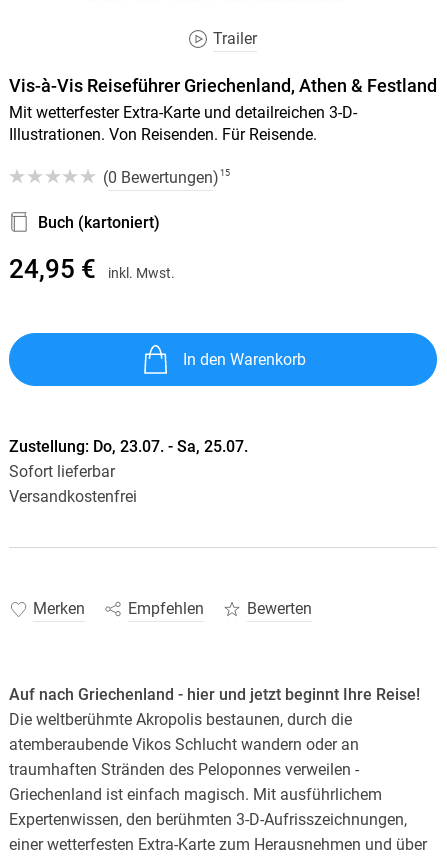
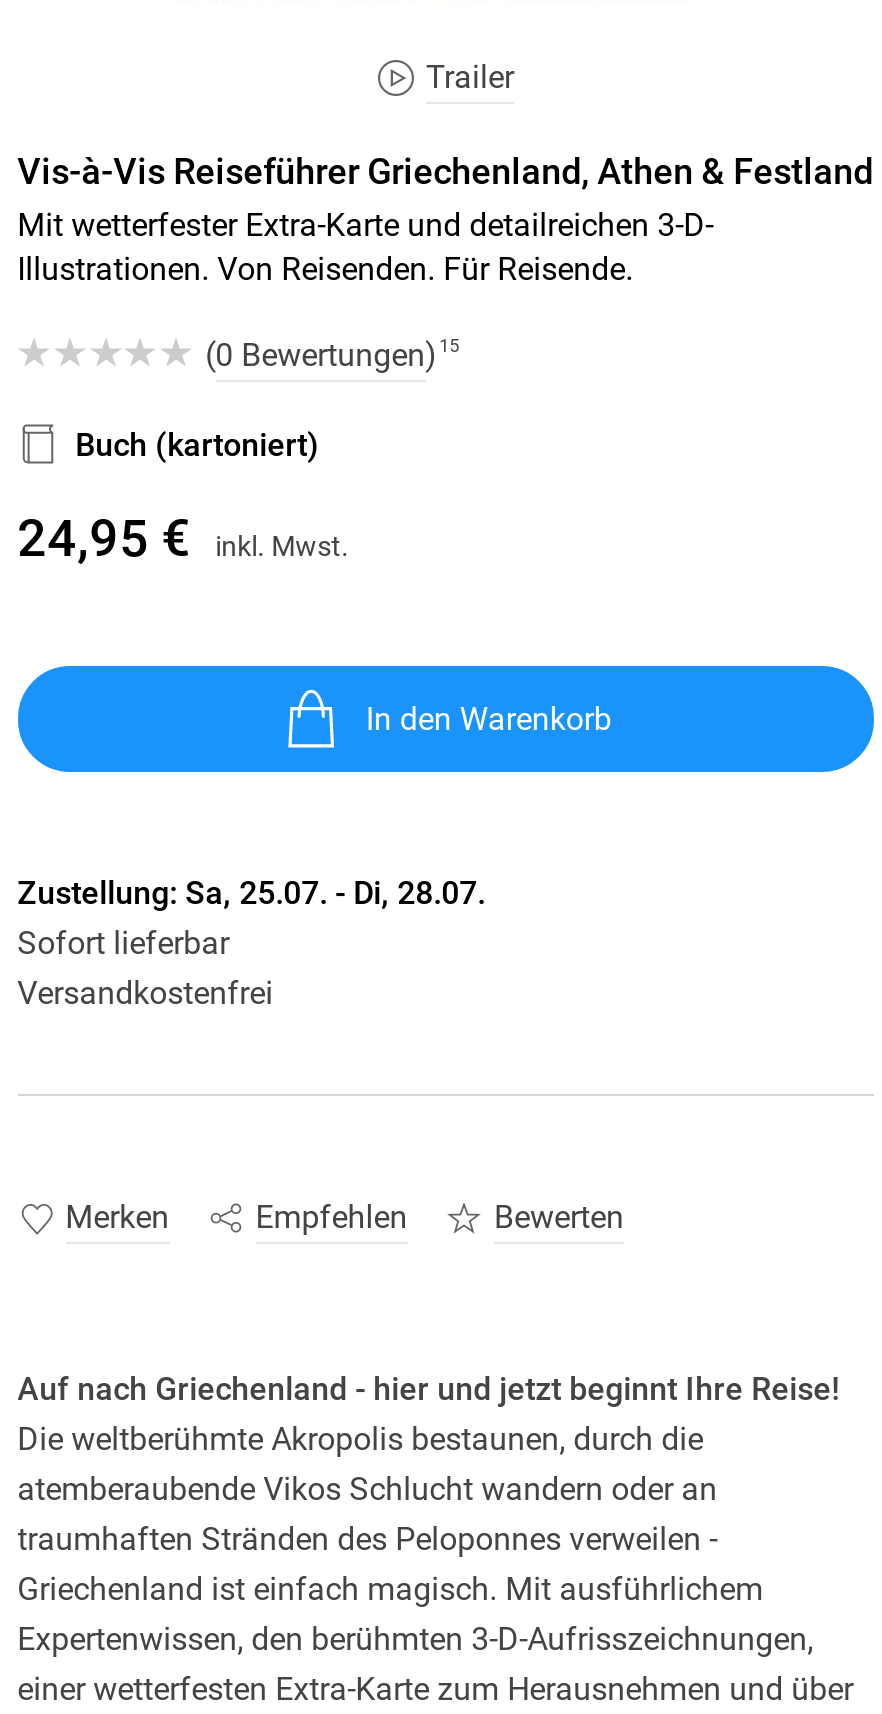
- Zustellung: Do, 23.07. - Sa, 25.07.
+ Zustellung: Sa, 25.07. - Di, 28.07.
